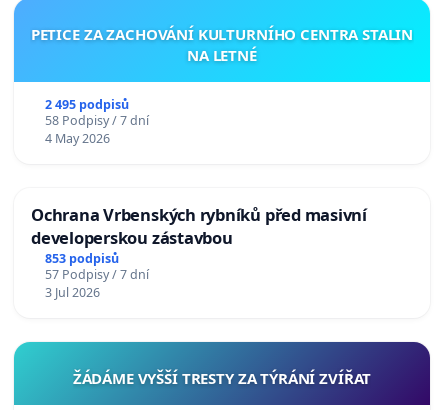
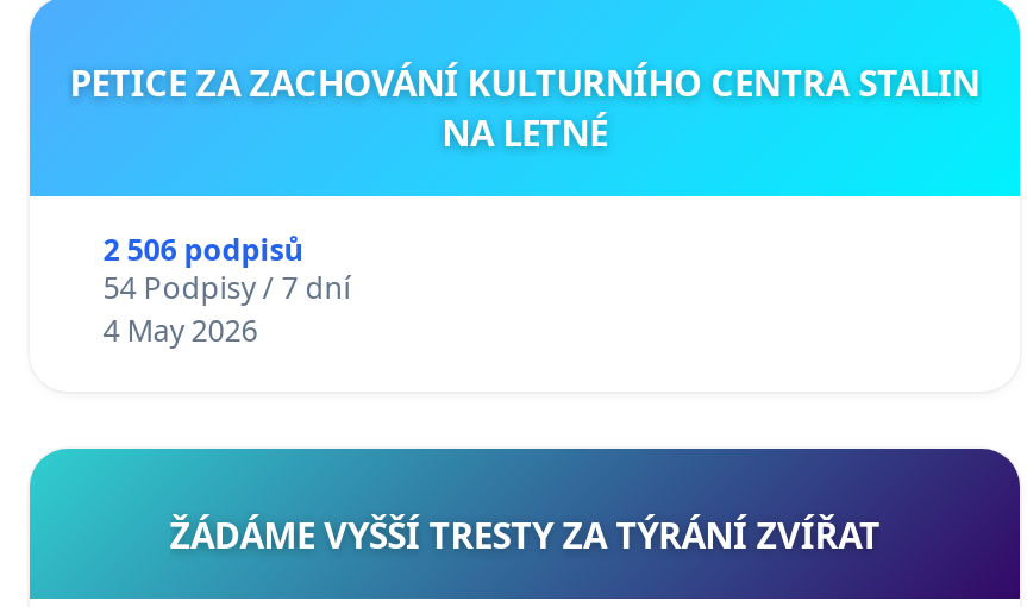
- 2 495 podpisů
+ 2 506 podpisů

- 58 Podpisy / 7 dní
+ 54 Podpisy / 7 dní

- Ochrana Vrbenských rybníků před masivní
- developerskou zástavbou
- 853 podpisů
- 57 Podpisy / 7 dní
- 3 Jul 2026
